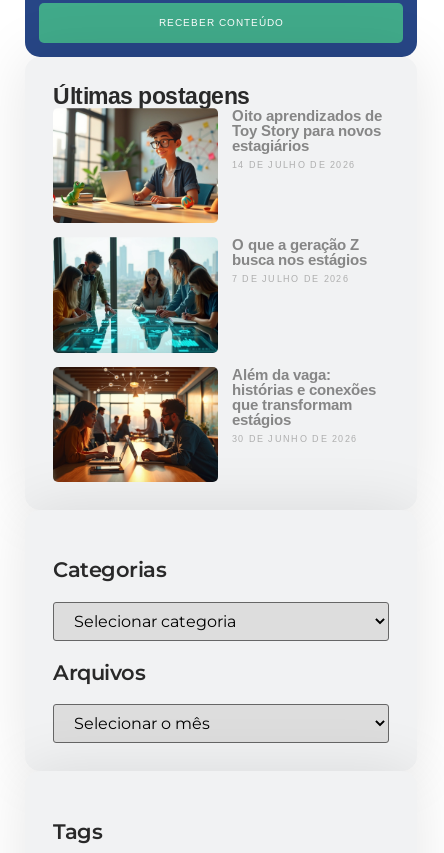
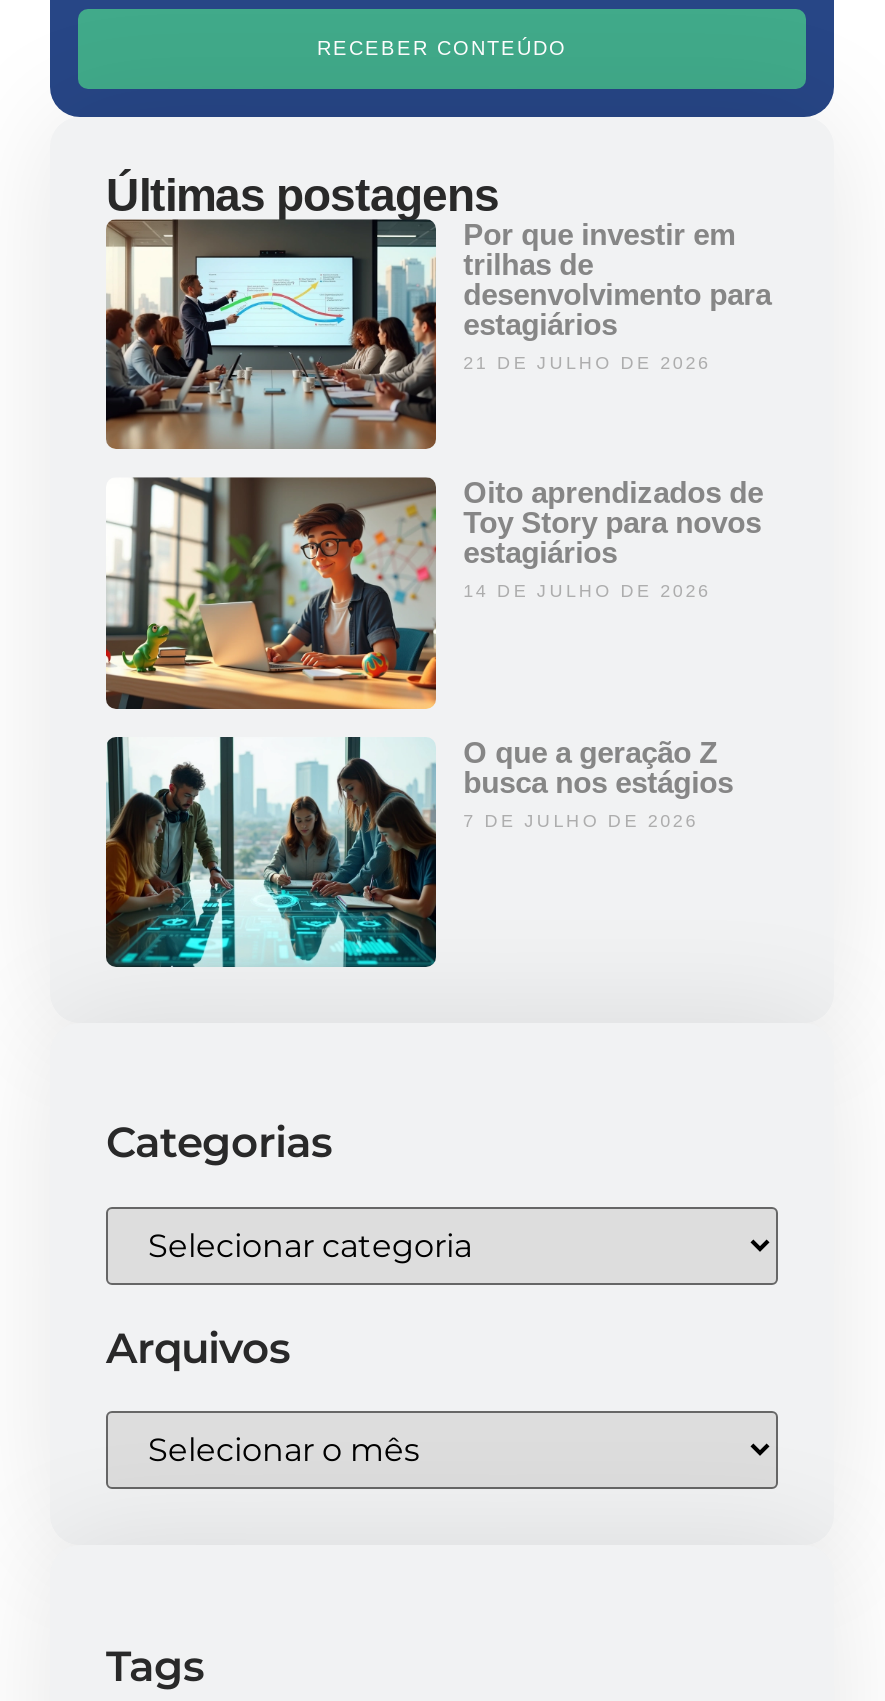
moved down: [image] | Oito aprendizados de | Toy Story para novos | estagiários | 14 DE JULHO DE 2026 | O que a geração Z | busca nos estágios | 7 DE JULHO DE 2026

+ [image]
+ Por que investir em
+ trilhas de
+ desenvolvimento para
+ estagiários
+ 21 DE JULHO DE 2026

moved down: [image]

- [image]
- Além da vaga:
- histórias e conexões
- que transformam
- estágios
- 30 DE JUNHO DE 2026
